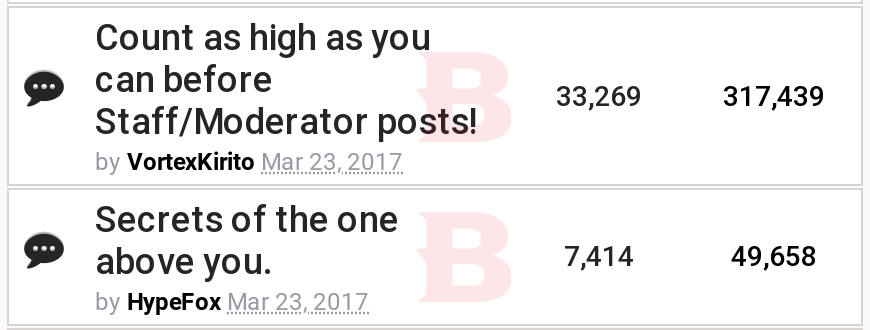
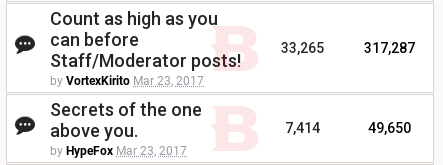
- 33,269
+ 33,265

- 317,439
+ 317,287

- 49,658
+ 49,650
